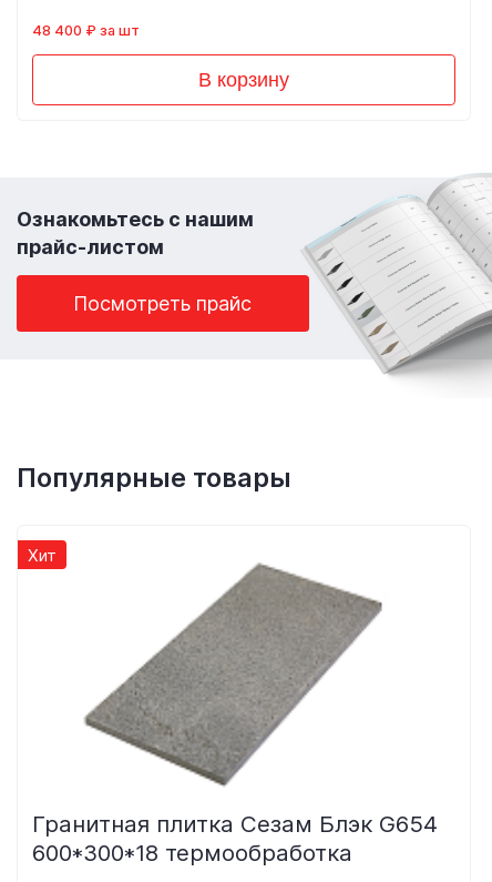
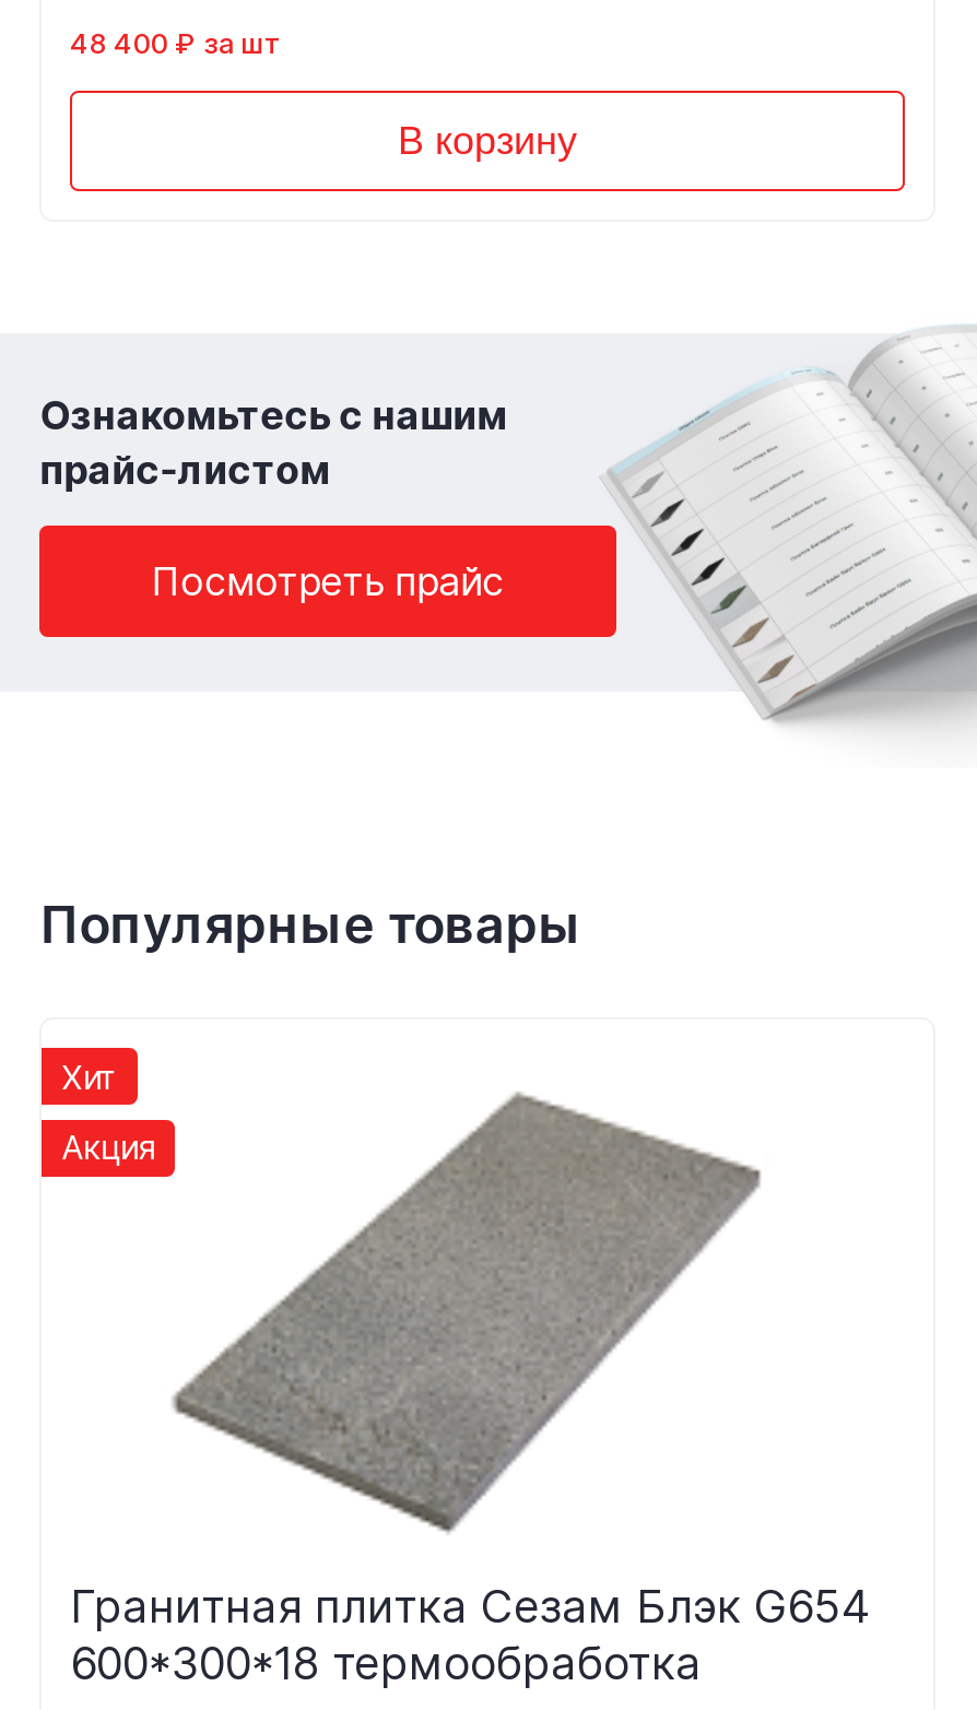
+ Акция
